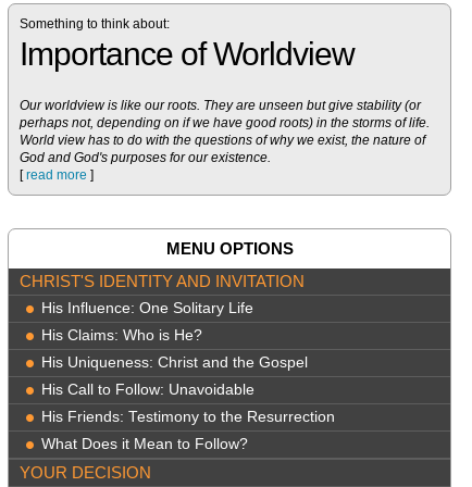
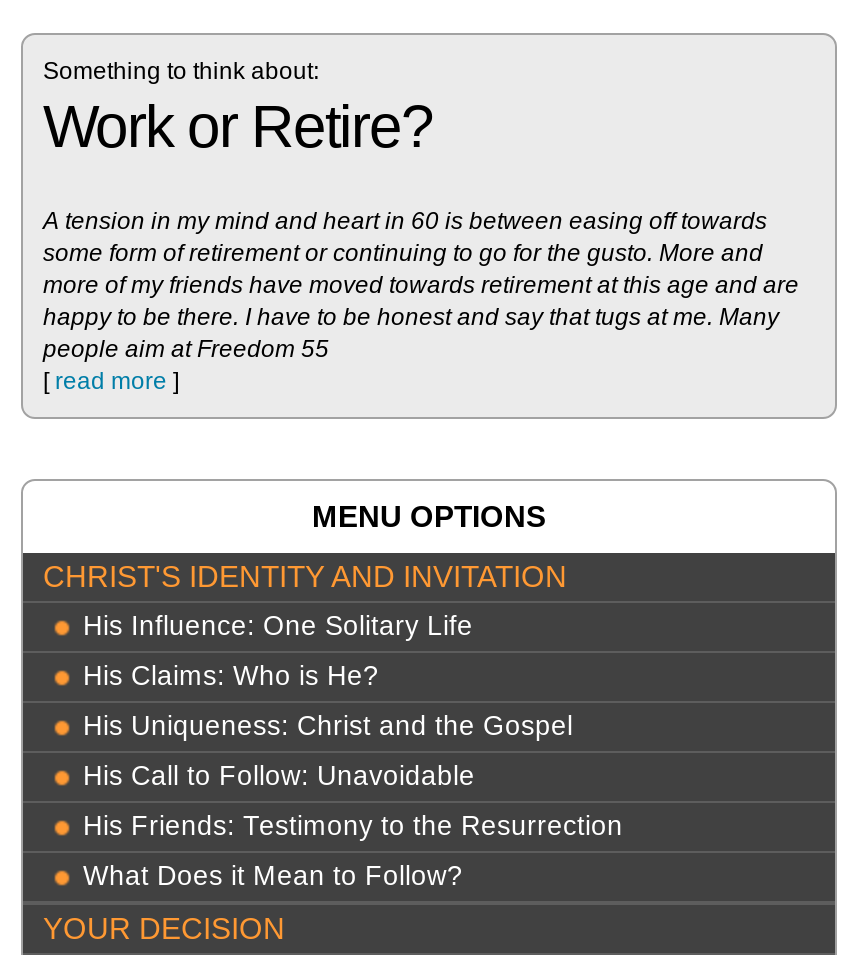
- Importance of Worldview
+ Work or Retire?

- Our worldview is like our roots. They are unseen but give stability (or
- perhaps not, depending on if we have good roots) in the storms of life.
- World view has to do with the questions of why we exist, the nature of
- God and God's purposes for our existence.
+ A tension in my mind and heart in 60 is between easing off towards
+ some form of retirement or continuing to go for the gusto. More and
+ more of my friends have moved towards retirement at this age and are
+ happy to be there. I have to be honest and say that tugs at me. Many
+ people aim at Freedom 55
